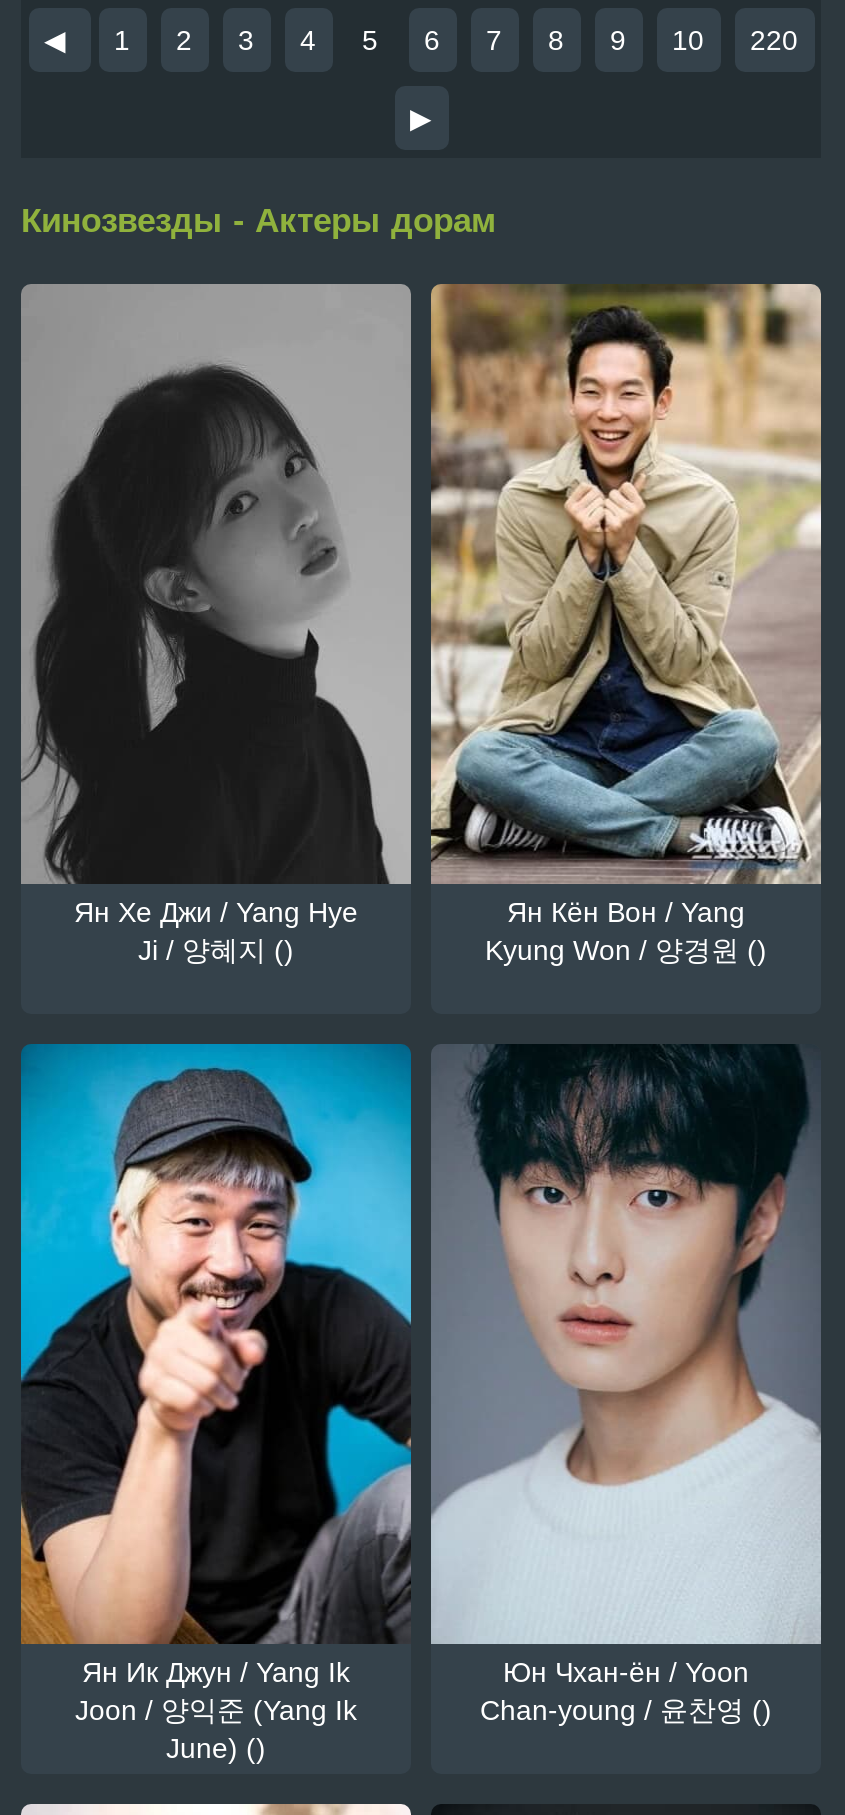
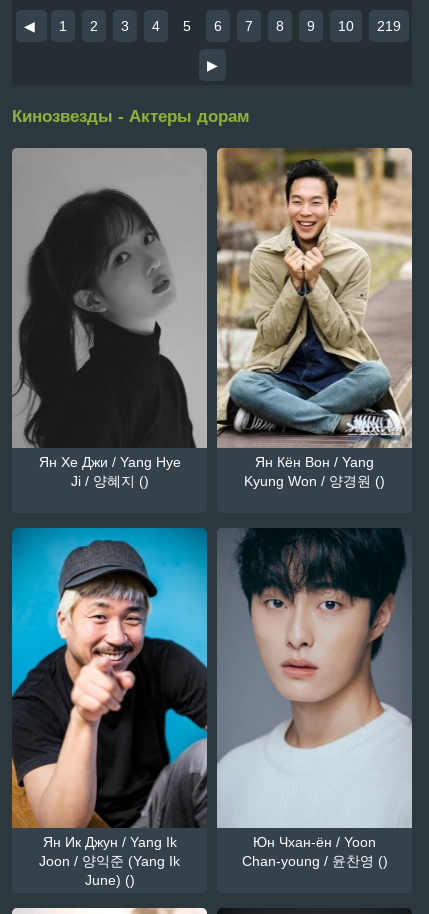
- 220
+ 219
